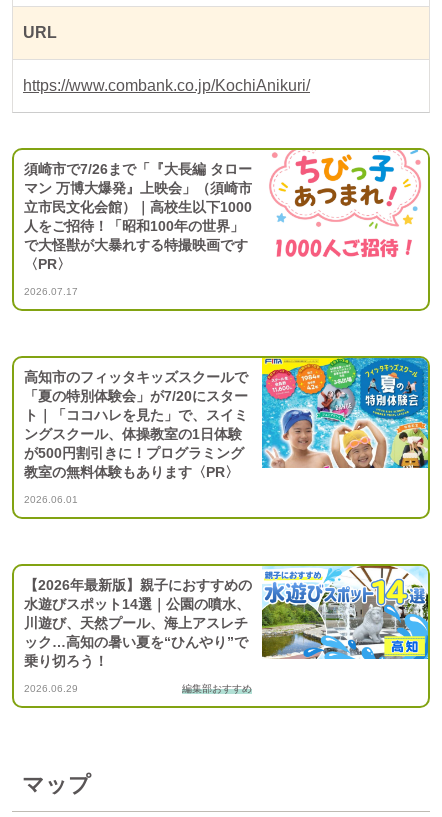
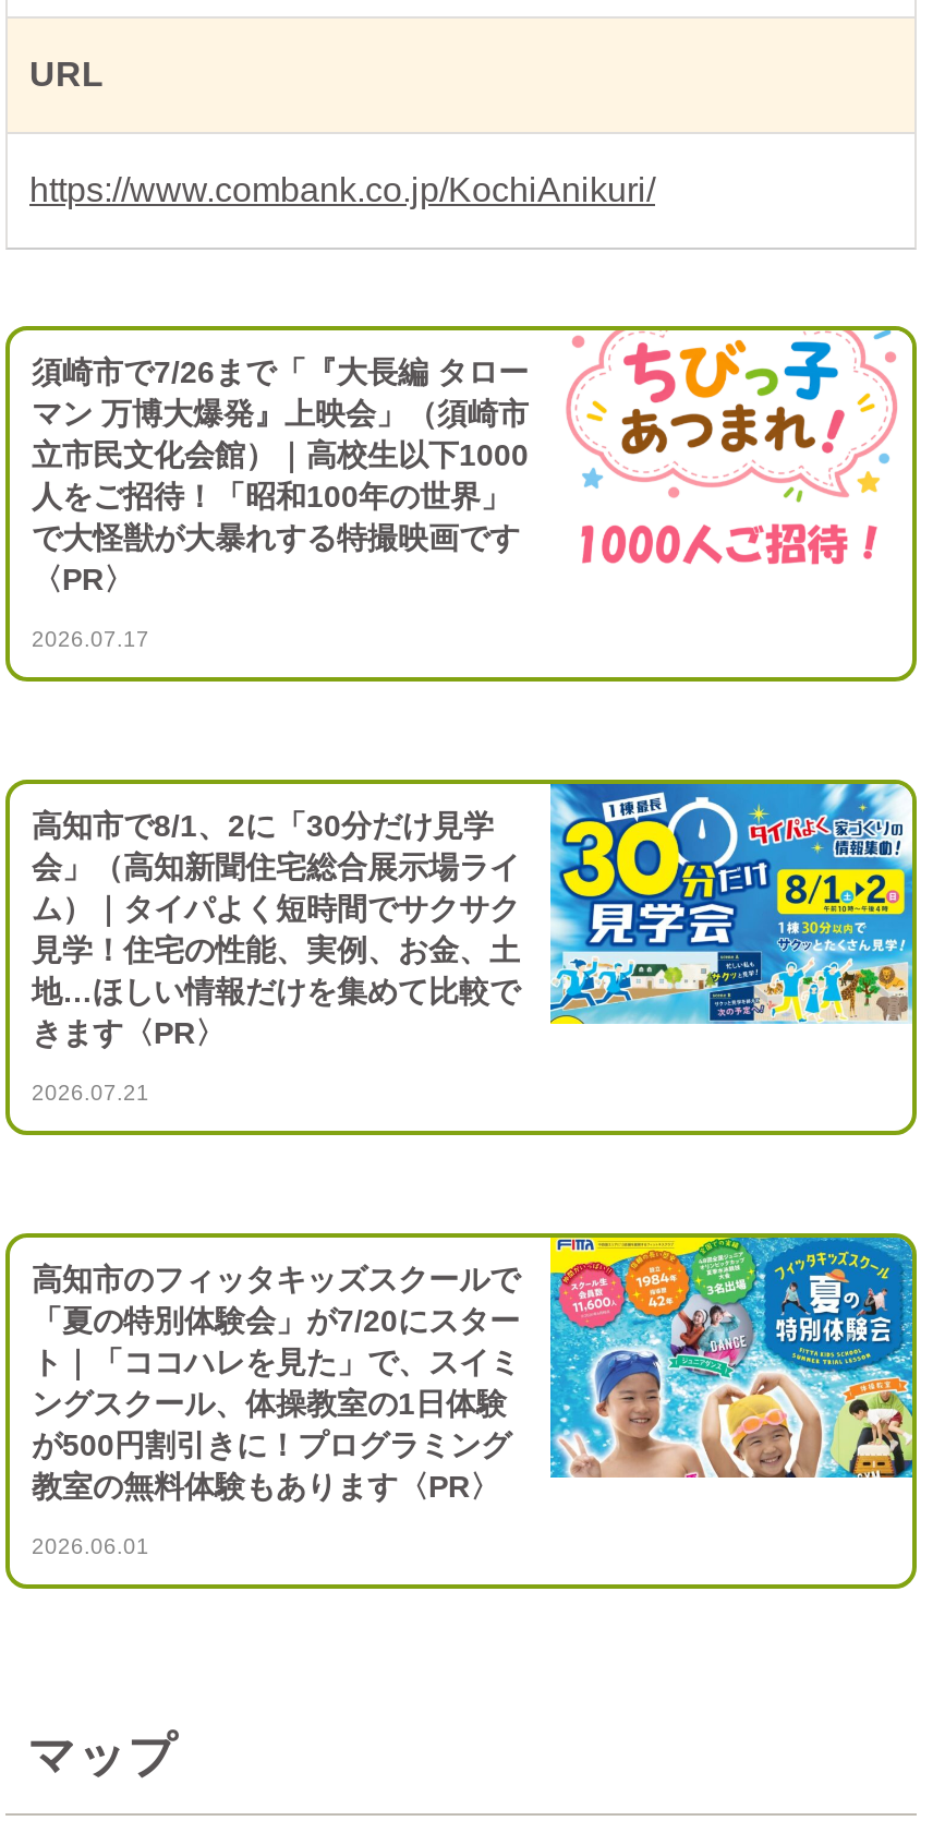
+ [image]
+ 高知市で8/1、2に「30分だけ見学
+ 会」（高知新聞住宅総合展示場ライ
+ ム）｜タイパよく短時間でサクサク
+ 見学！住宅の性能、実例、お金、土
+ 地…ほしい情報だけを集めて比較で
+ きます〈PR〉
+ 2026.07.21

moved down: [image] | 高知市のフィッタキッズスクールで | 「夏の特別体験会」が7/20にスター | ト｜「ココハレを見た」で、スイミ | ングスクール、体操教室の1日体験 | が500円割引きに！プログラミング | 教室の無料体験もあります〈PR〉 | 2026.06.01

- [image]
- 【2026年最新版】親子におすすめの
- 水遊びスポット14選｜公園の噴水、
- 川遊び、天然プール、海上アスレチ
- ック…高知の暑い夏を“ひんやり”で
- 乗り切ろう！
- 2026.06.29
- 編集部おすすめ
